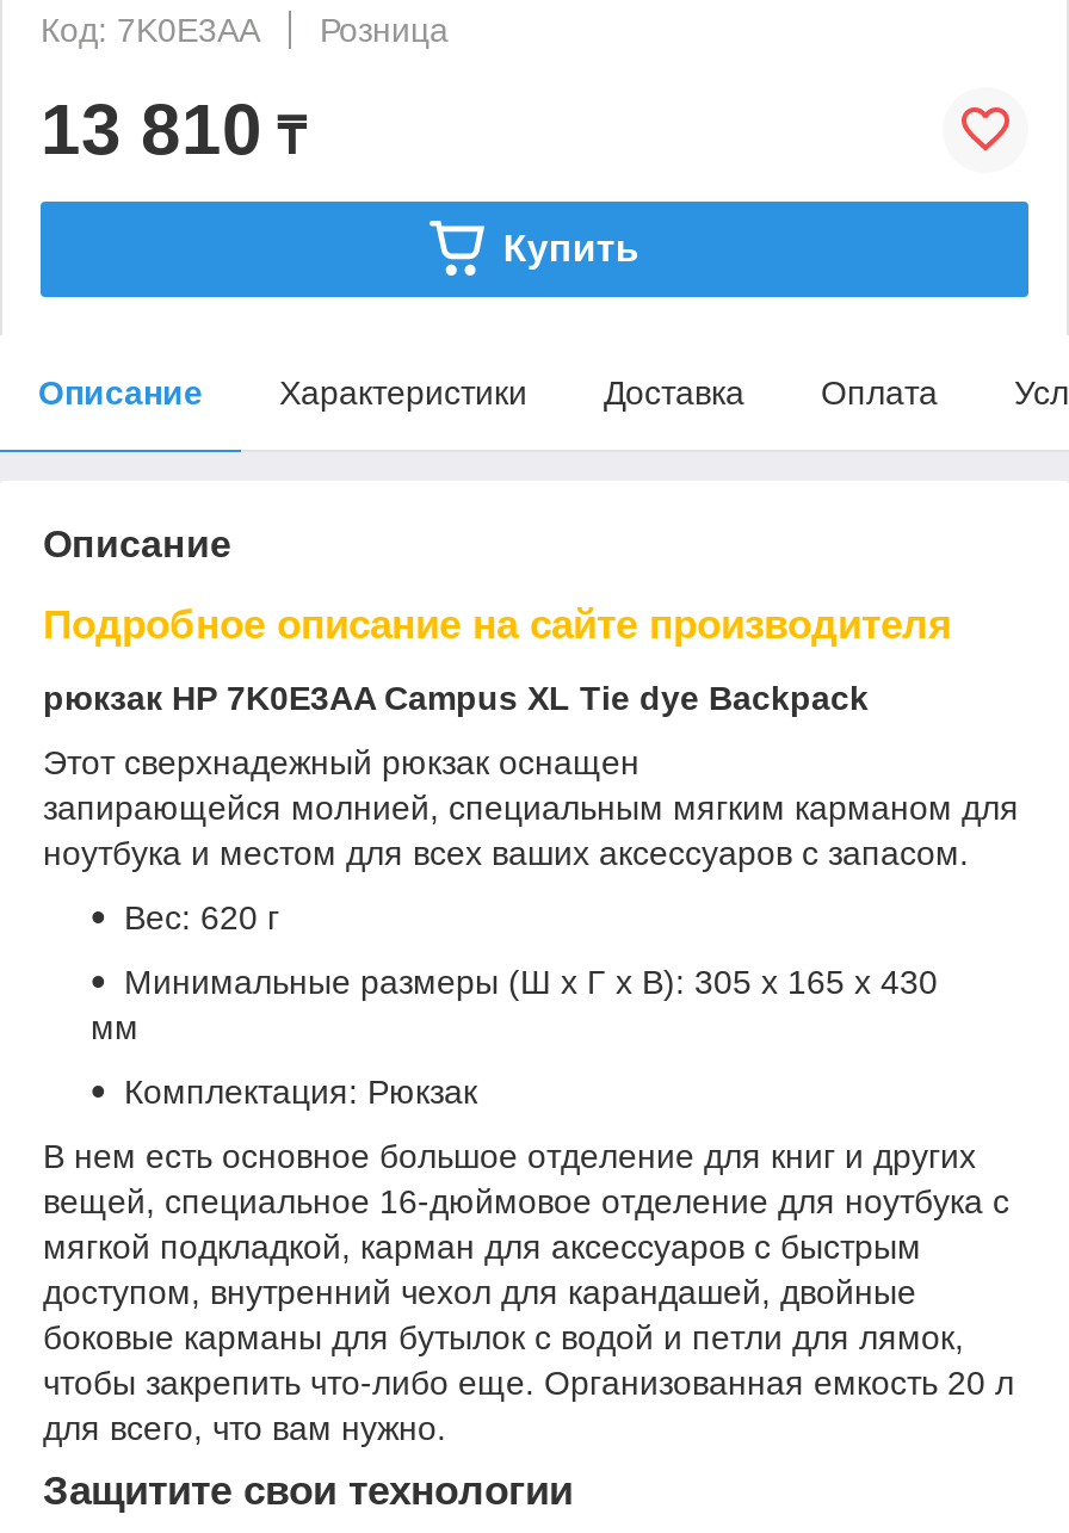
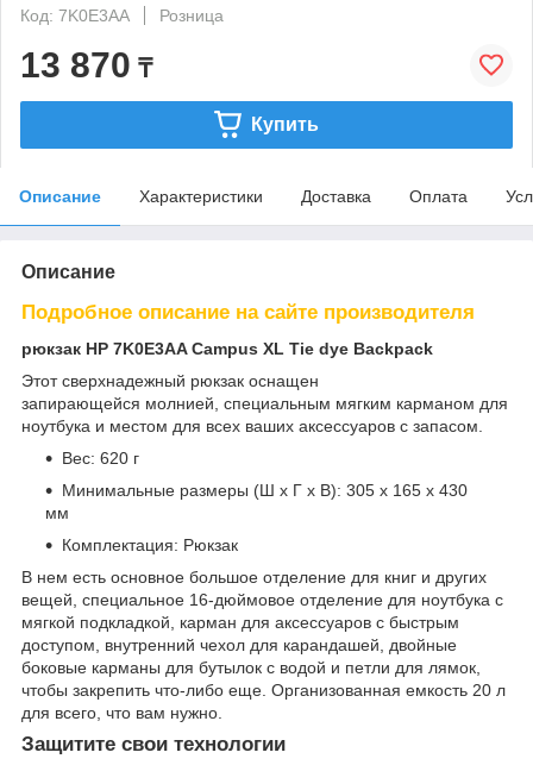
- 13 810 ₸
+ 13 870 ₸
